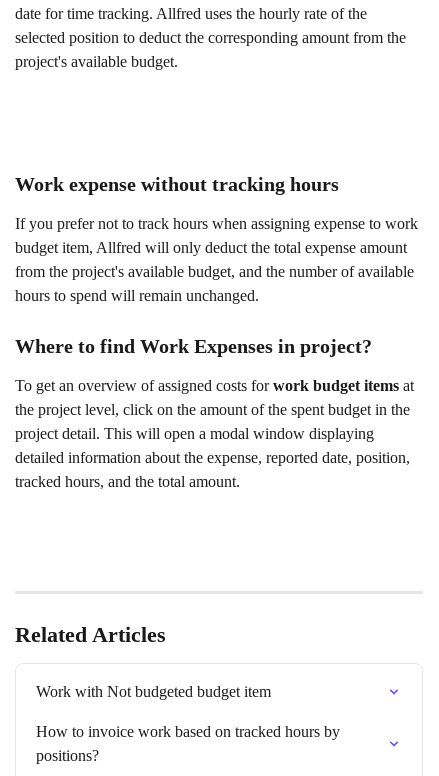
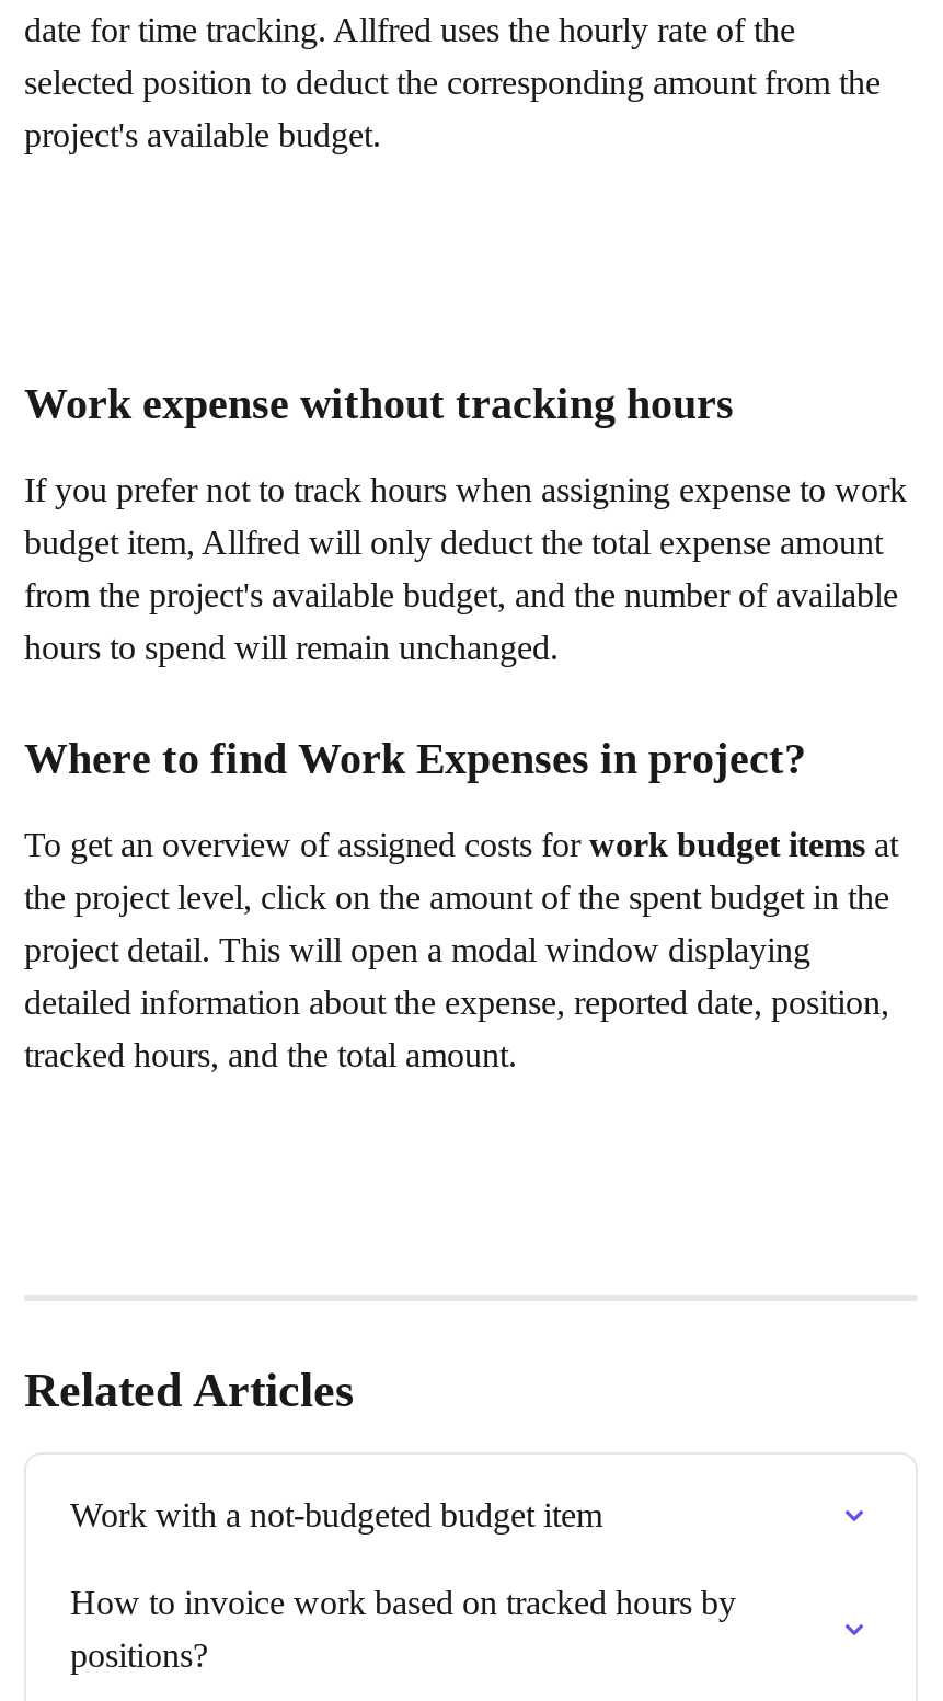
- Work with Not budgeted budget item
+ Work with a not-budgeted budget item
